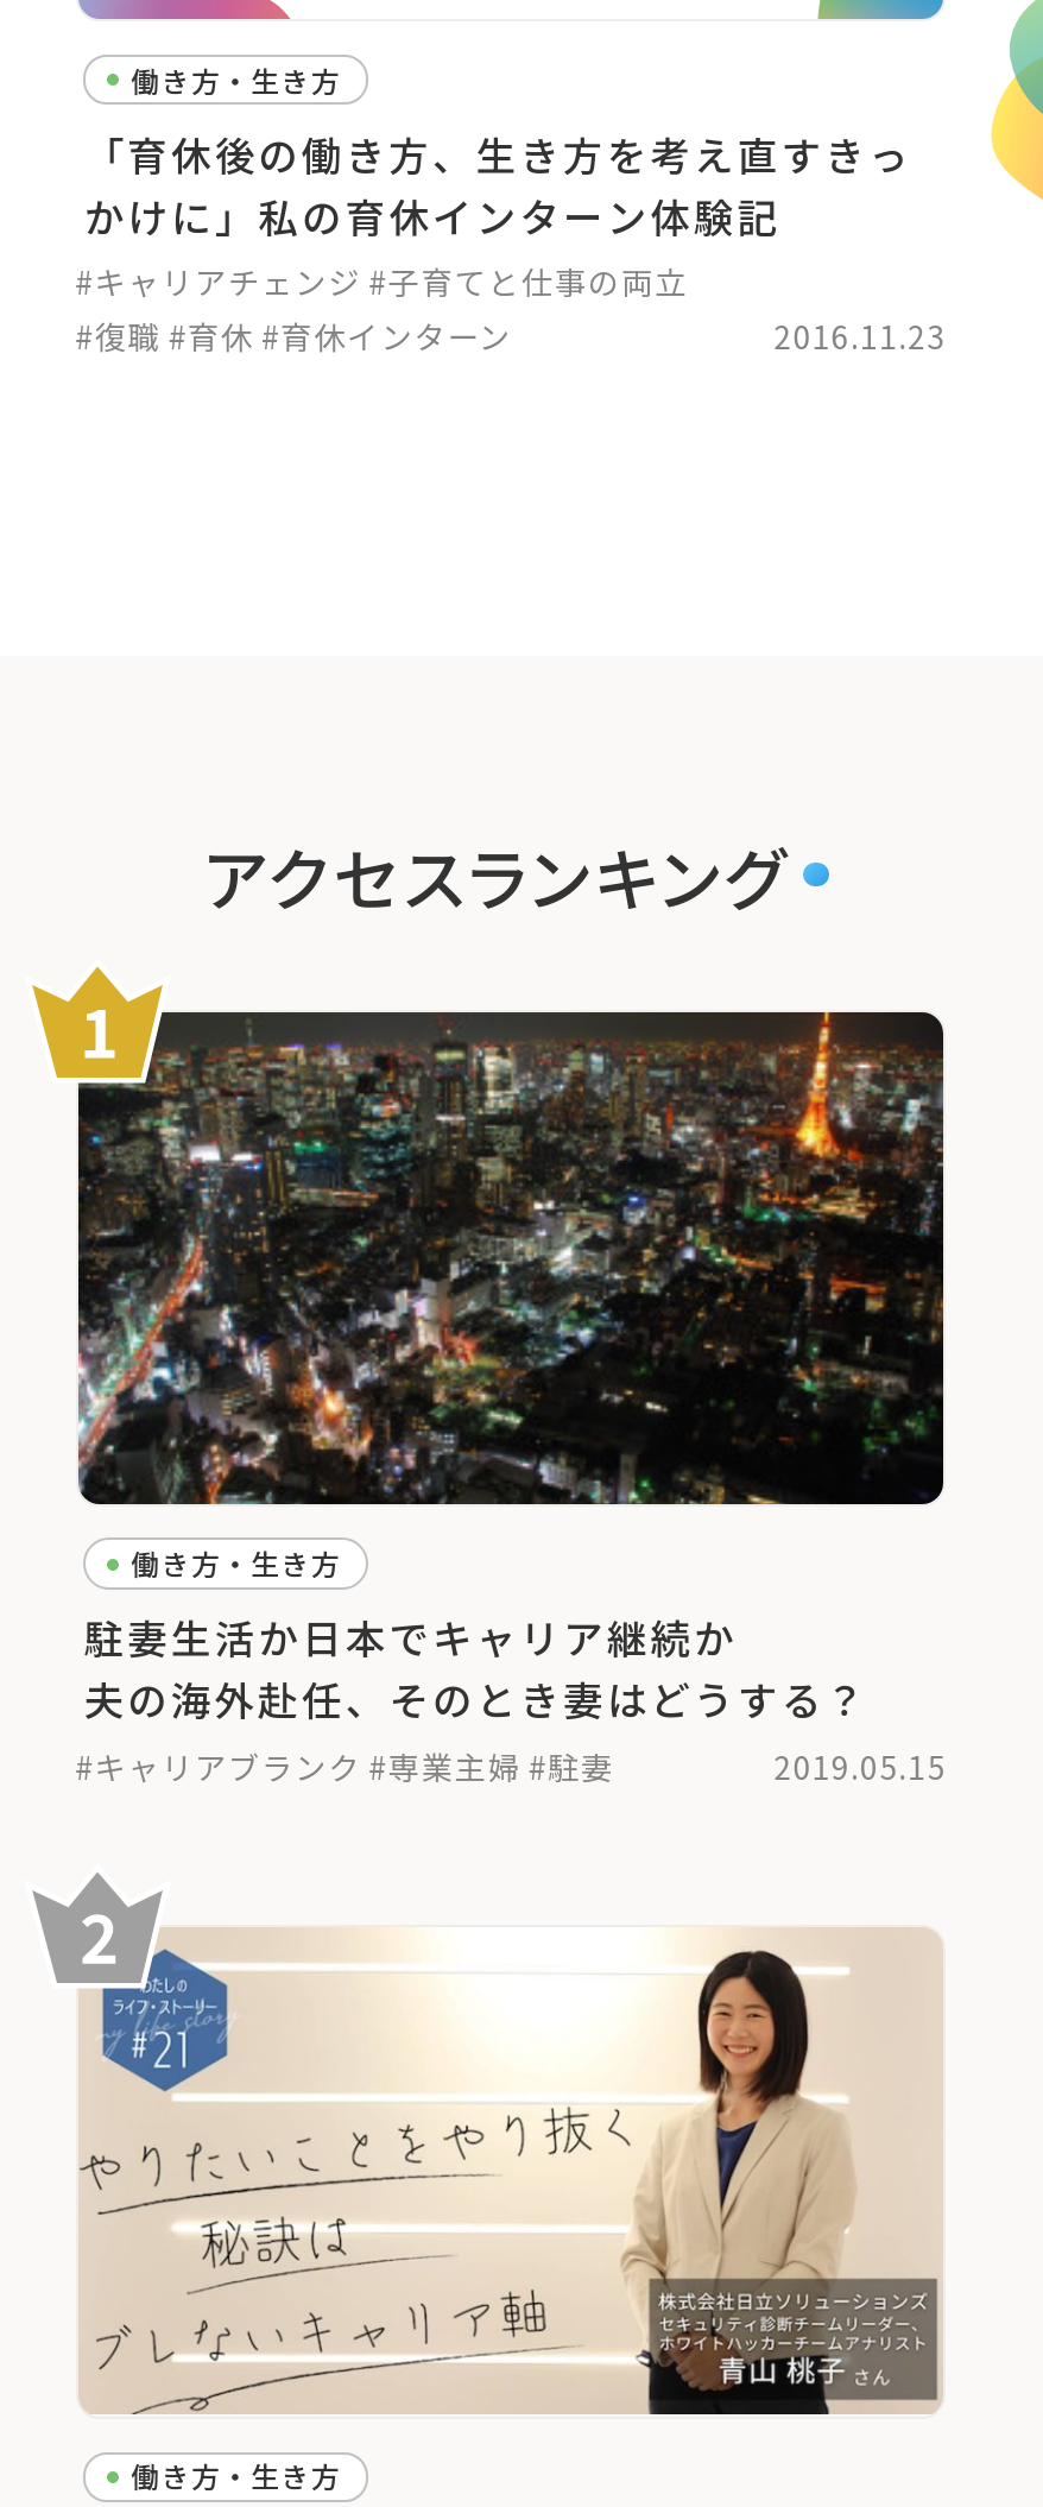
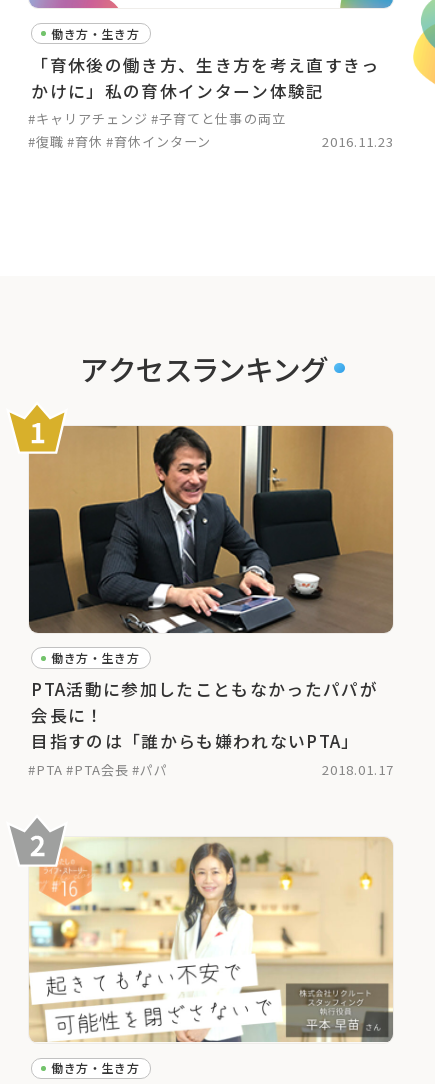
- [image]
+ [image]

- 駐妻生活か日本でキャリア継続か
- 夫の海外赴任、そのとき妻はどうする？
- #キャリアブランク #専業主婦 #駐妻
- 2019.05.15
+ PTA活動に参加したこともなかったパパが
+ 会長に！
+ 目指すのは「誰からも嫌われないPTA」
+ #PTA #PTA会長 #パパ
+ 2018.01.17

- [image]
+ [image]
